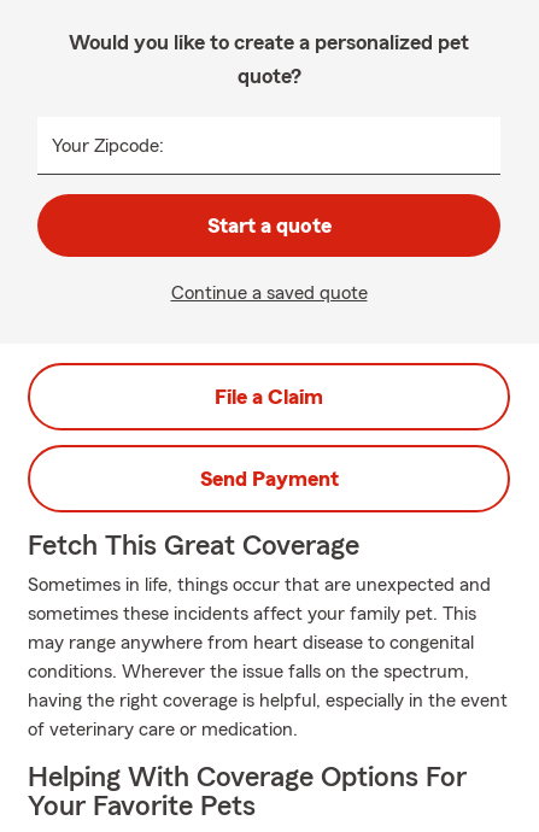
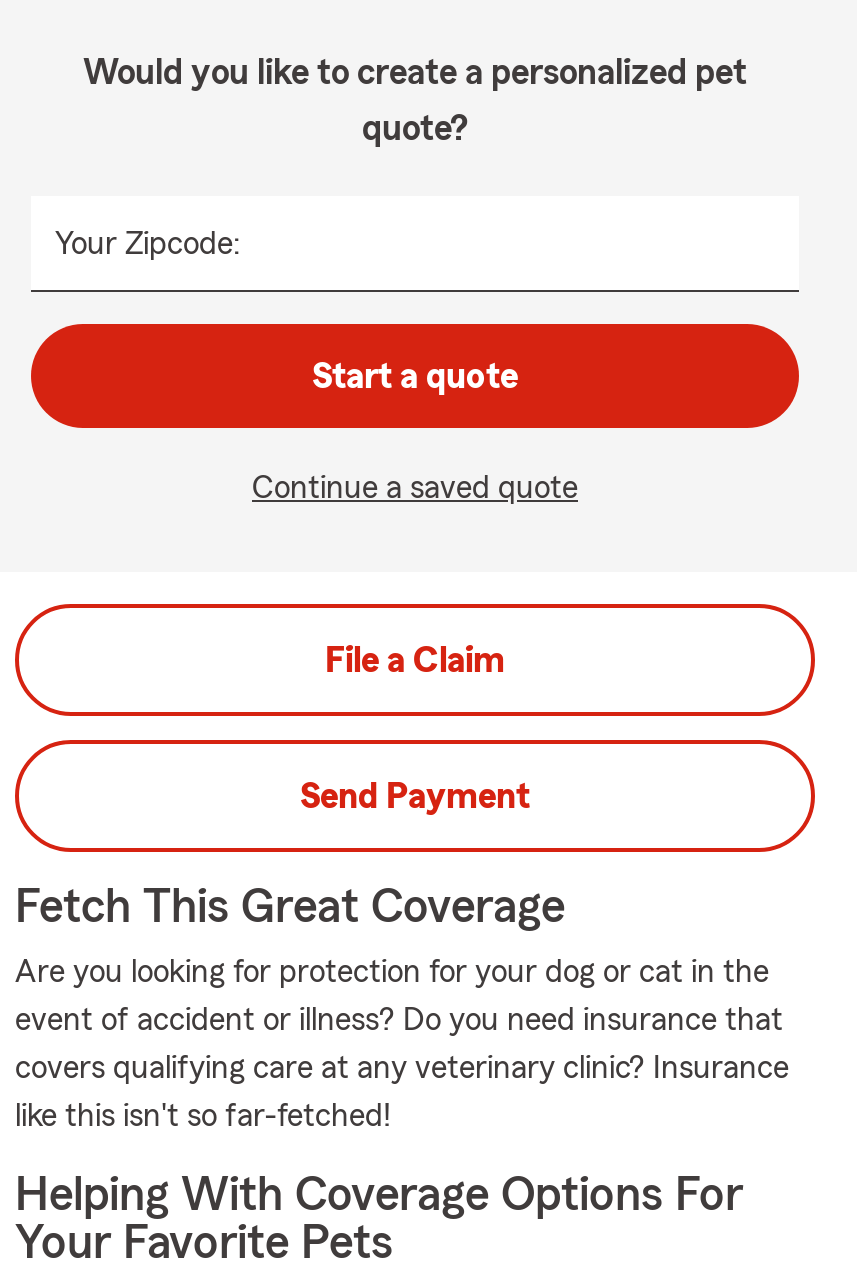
- Sometimes in life, things occur that are unexpected and
- sometimes these incidents affect your family pet. This
- may range anywhere from heart disease to congenital
- conditions. Wherever the issue falls on the spectrum,
- having the right coverage is helpful, especially in the event
- of veterinary care or medication.
+ Are you looking for protection for your dog or cat in the
+ event of accident or illness? Do you need insurance that
+ covers qualifying care at any veterinary clinic? Insurance
+ like this isn't so far-fetched!
